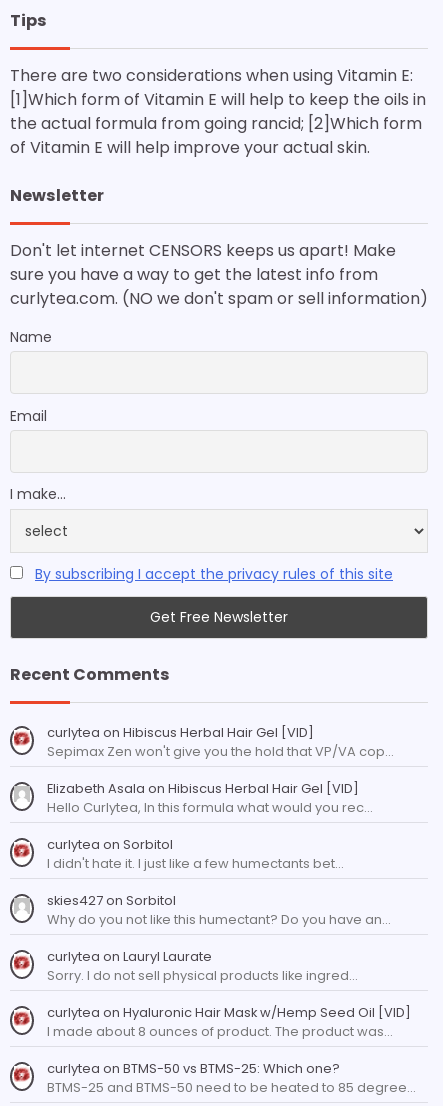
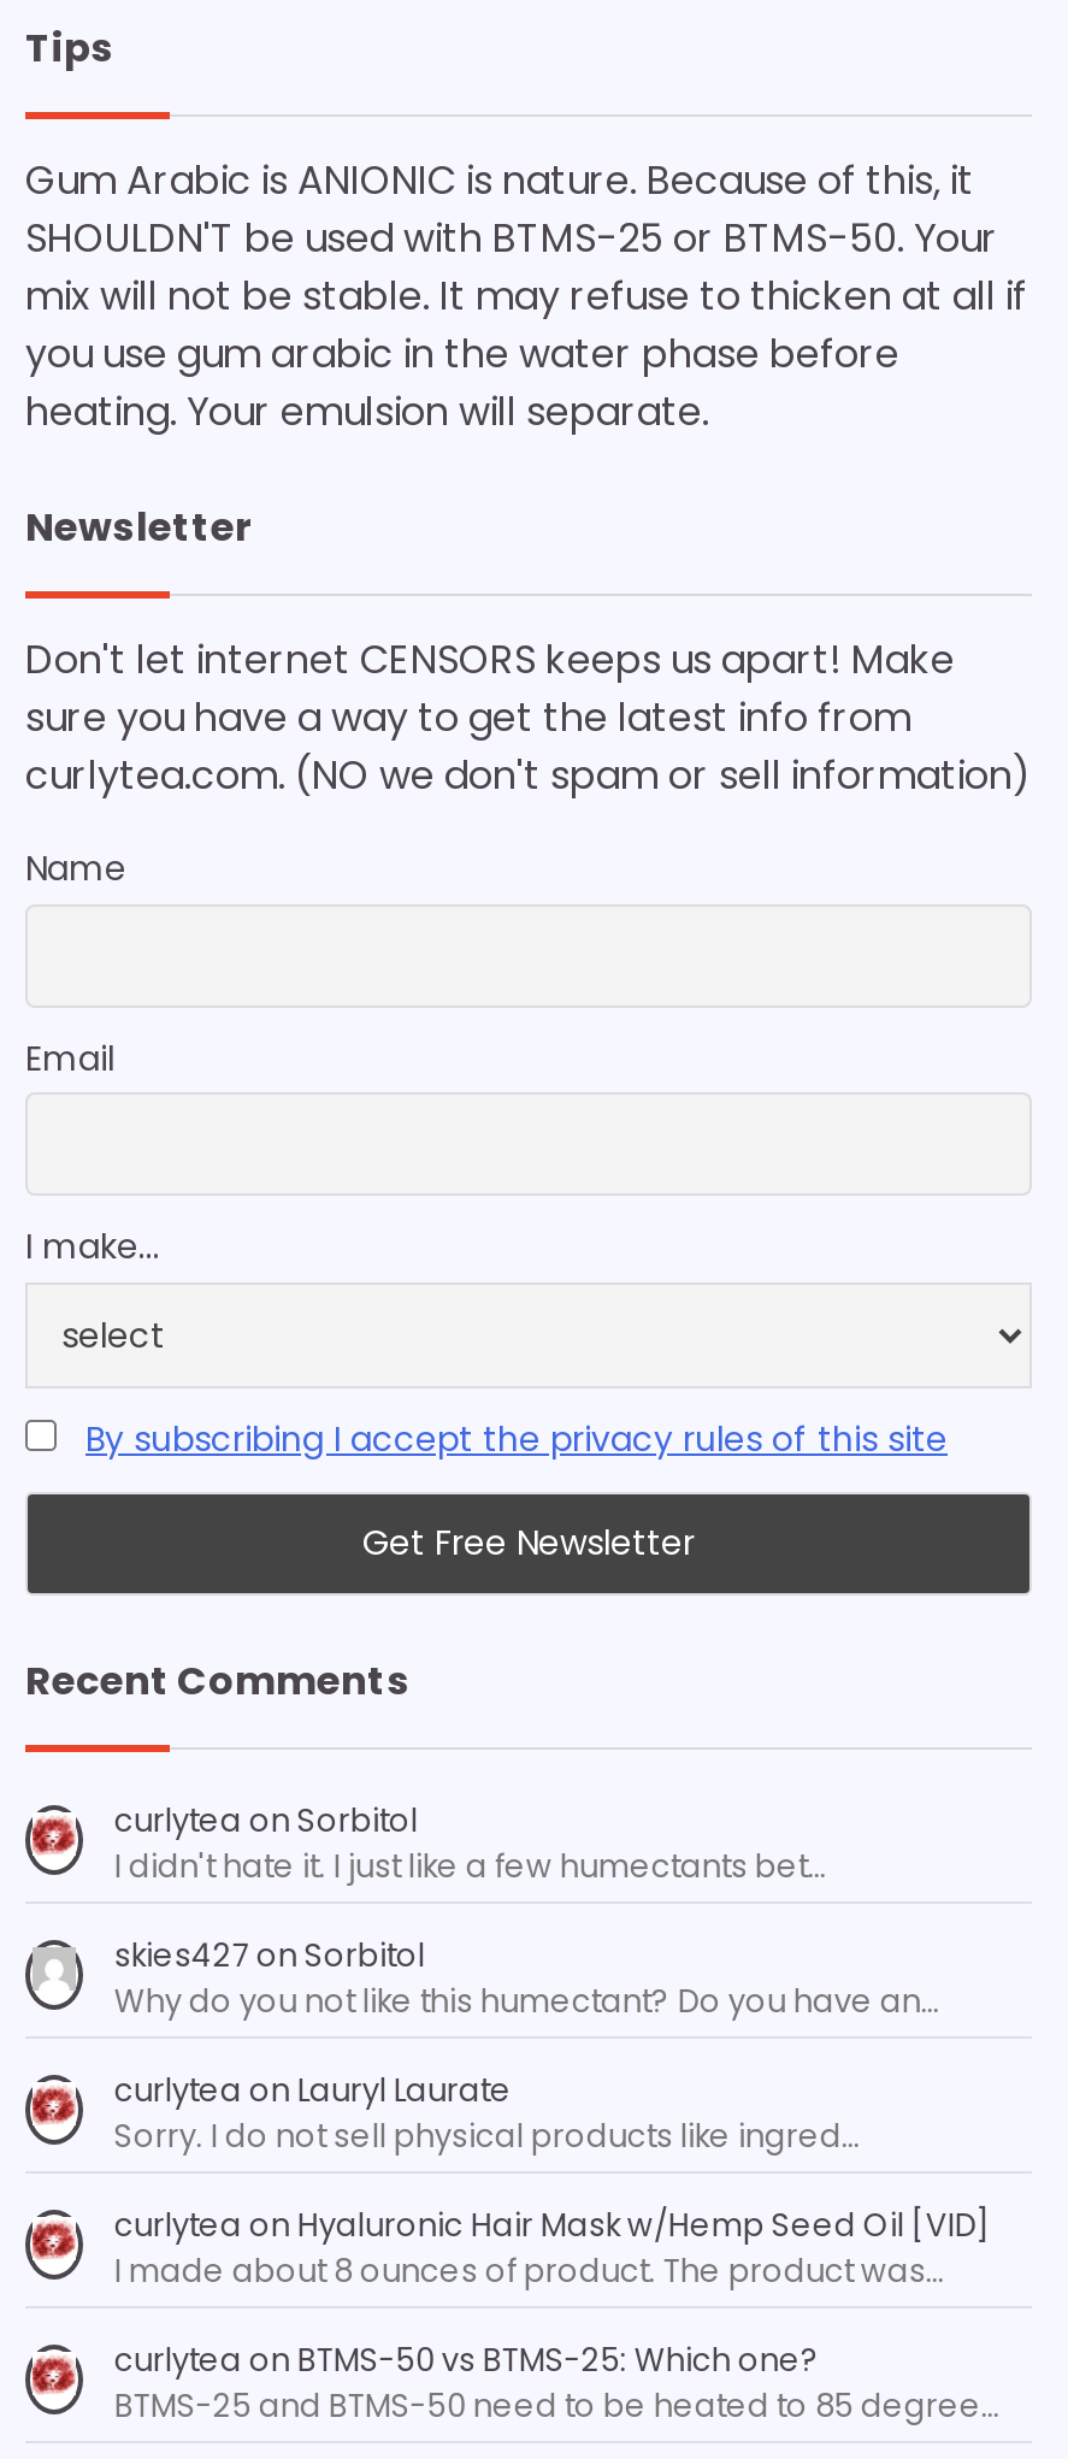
- There are two considerations when using Vitamin E:
- [1]Which form of Vitamin E will help to keep the oils in
- the actual formula from going rancid; [2]Which form
- of Vitamin E will help improve your actual skin.
+ Gum Arabic is ANIONIC is nature. Because of this, it
+ SHOULDN'T be used with BTMS-25 or BTMS-50. Your
+ mix will not be stable. It may refuse to thicken at all if
+ you use gum arabic in the water phase before
+ heating. Your emulsion will separate.

moved down: Newsletter | Don't let internet CENSORS keeps us apart! Make | sure you have a way to get the latest info from | ... | By subscribing I accept the privacy rules of this site | Recent Comments

- curlytea on Hibiscus Herbal Hair Gel [VID]
- Sepimax Zen won't give you the hold that VP/VA cop…
- Elizabeth Asala on Hibiscus Herbal Hair Gel [VID]
- Hello Curlytea, In this formula what would you rec…
